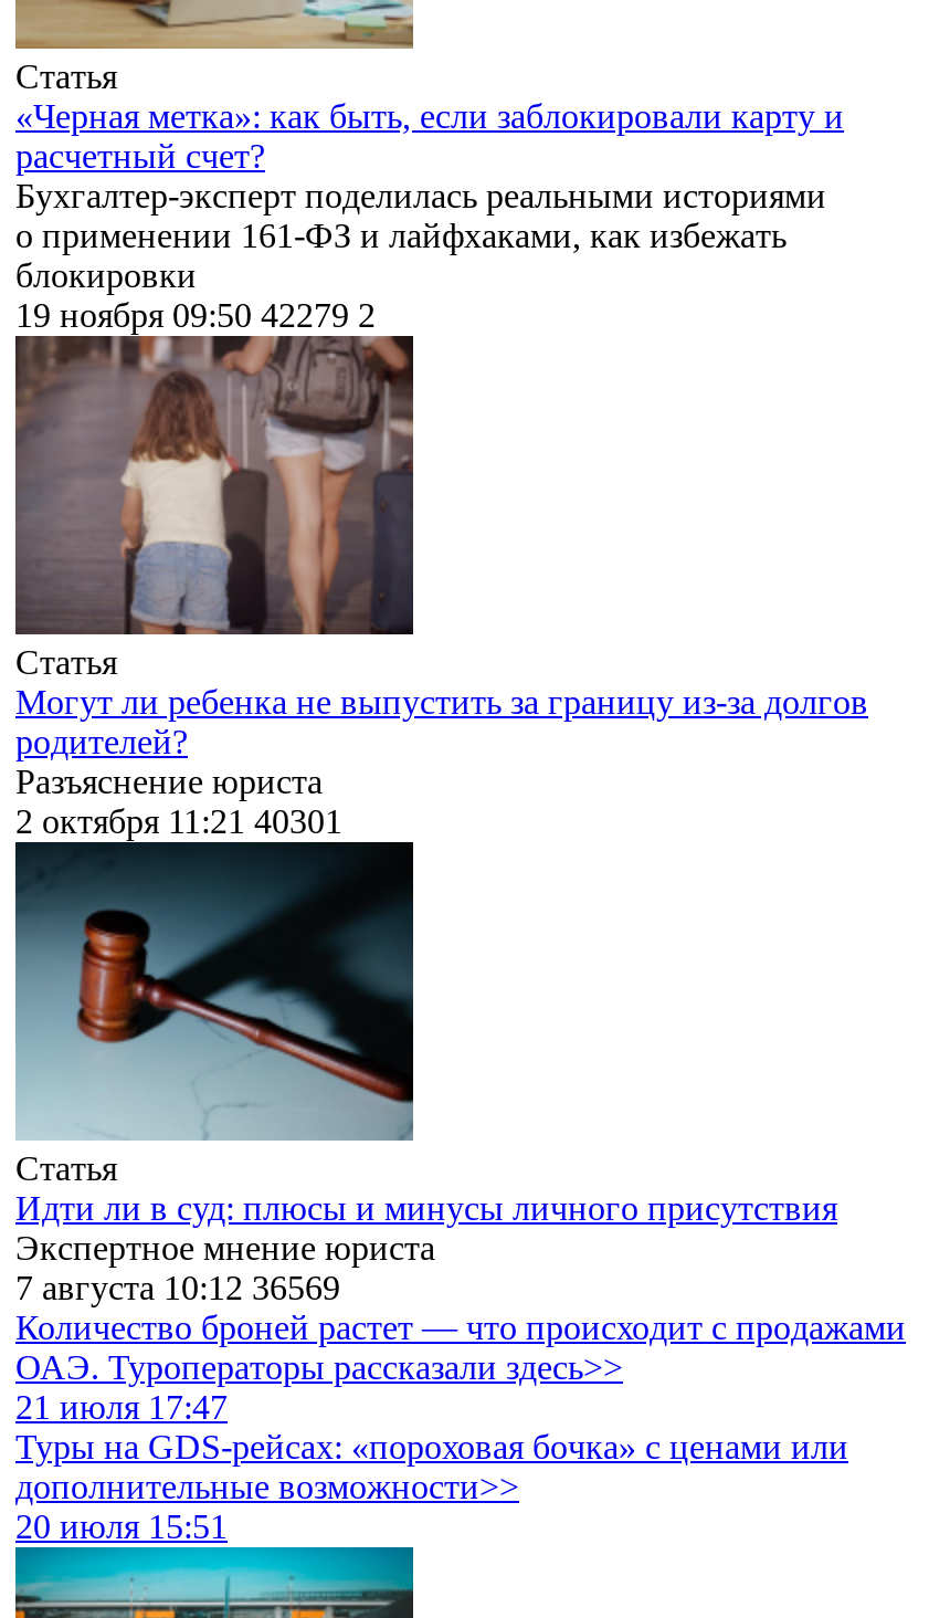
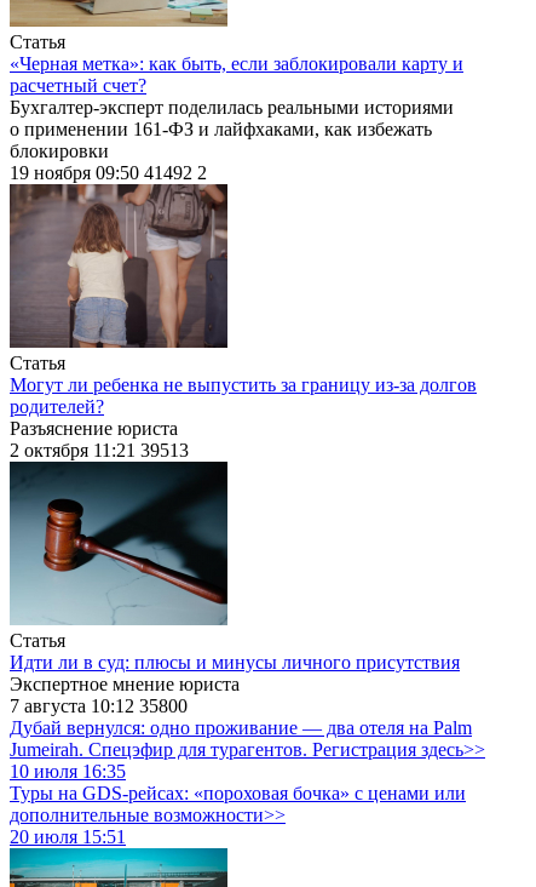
- 19 ноября 09:50 42279 2
+ 19 ноября 09:50 41492 2

- 2 октября 11:21 40301
+ 2 октября 11:21 39513

- 7 августа 10:12 36569
- Количество броней растет — что происходит с продажами
- ОАЭ. Туроператоры рассказали здесь>>
- 21 июля 17:47
+ 7 августа 10:12 35800
+ Дубай вернулся: одно проживание — два отеля на Palm
+ Jumeirah. Спецэфир для турагентов. Регистрация здесь>>
+ 10 июля 16:35
